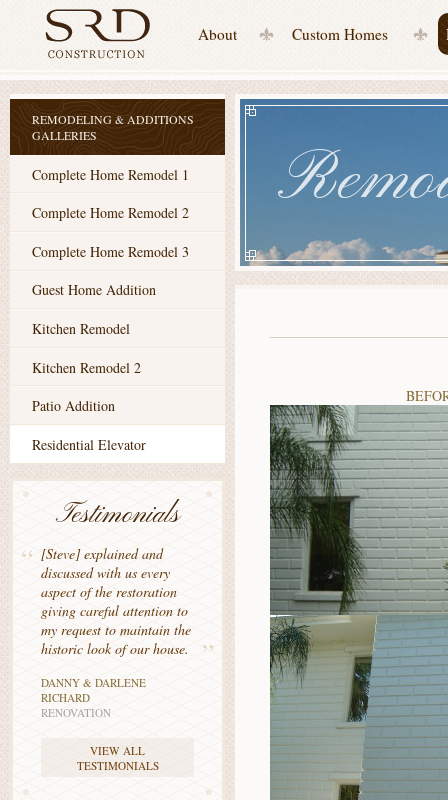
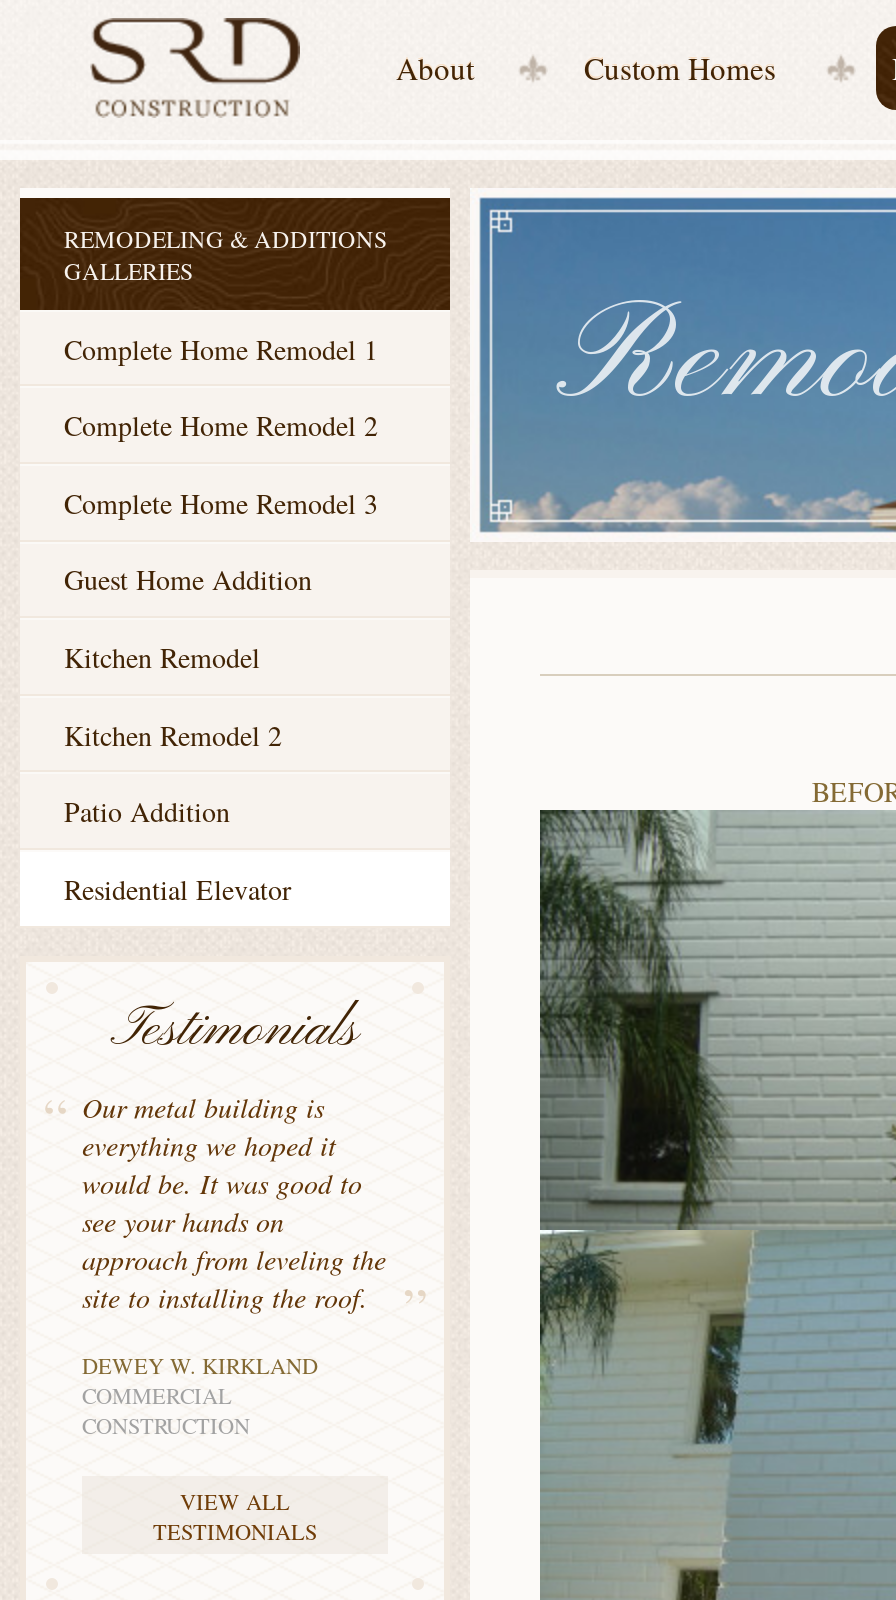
- [Steve] explained and
- discussed with us every
- aspect of the restoration
- giving careful attention to
- my request to maintain the
- historic look of our house.
+ Our metal building is
+ everything we hoped it
+ would be. It was good to
+ see your hands on
+ approach from leveling the
+ site to installing the roof.

- DANNY & DARLENE
- RICHARD
- RENOVATION
+ DEWEY W. KIRKLAND
+ COMMERCIAL
+ CONSTRUCTION
